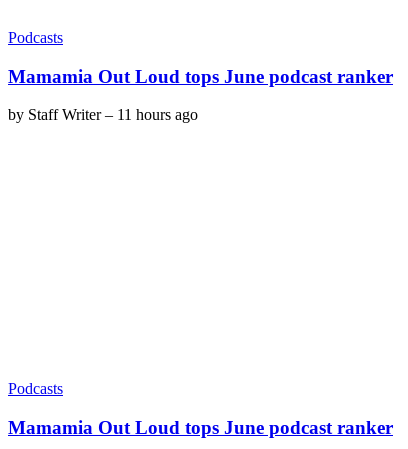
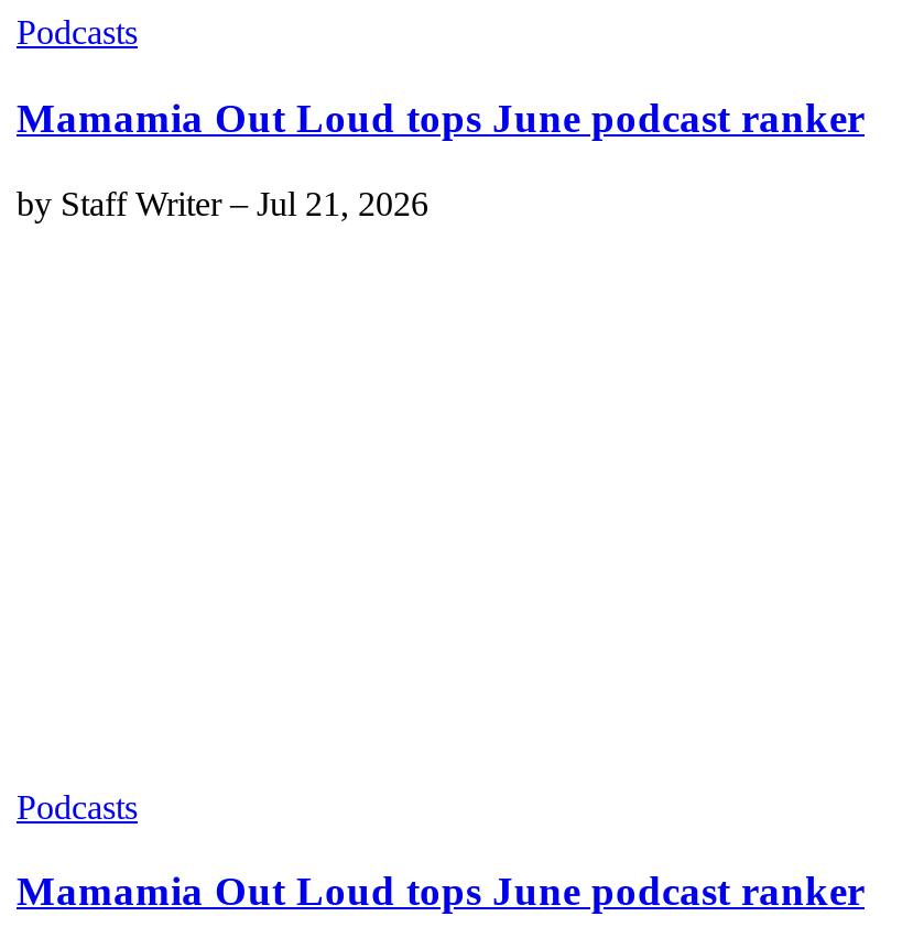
- by Staff Writer – 11 hours ago
+ by Staff Writer – Jul 21, 2026
